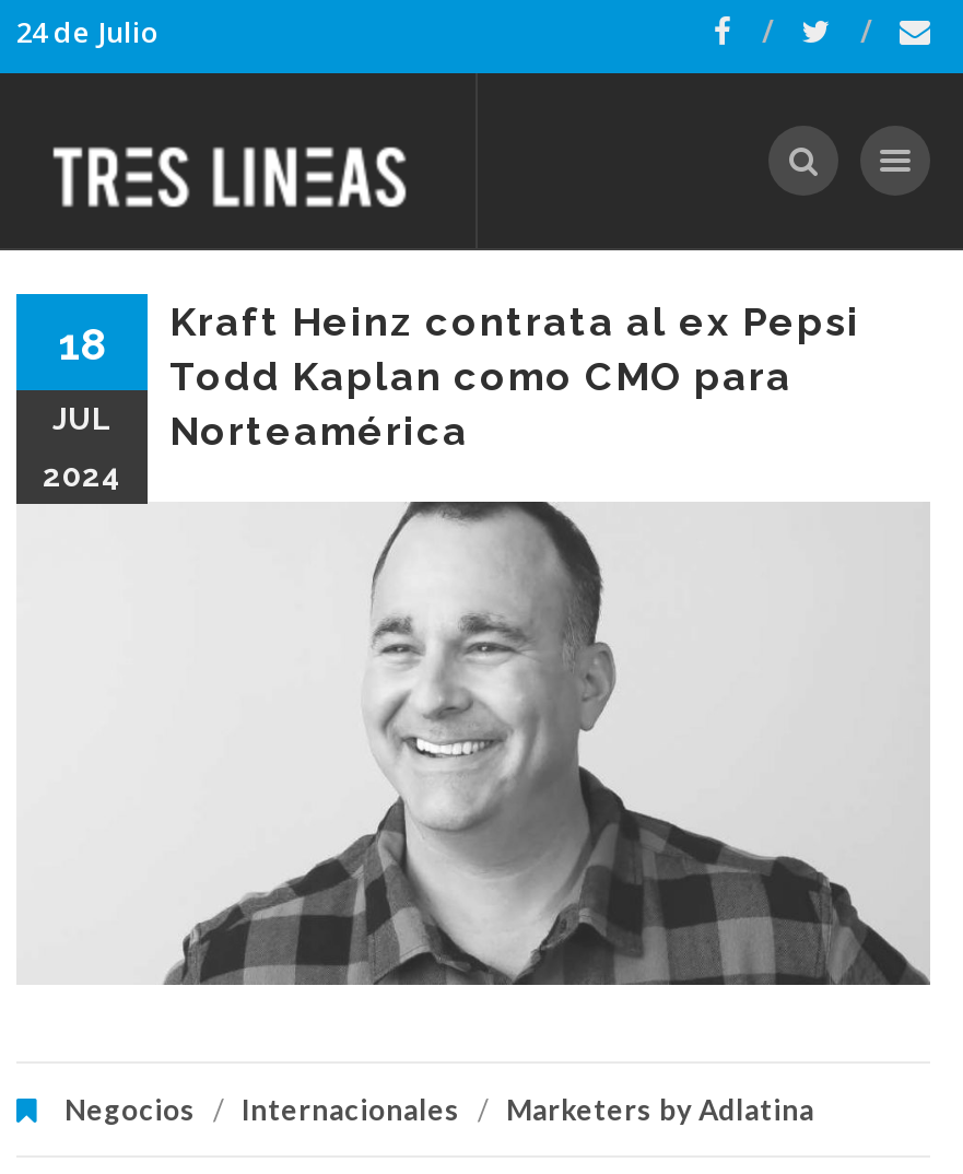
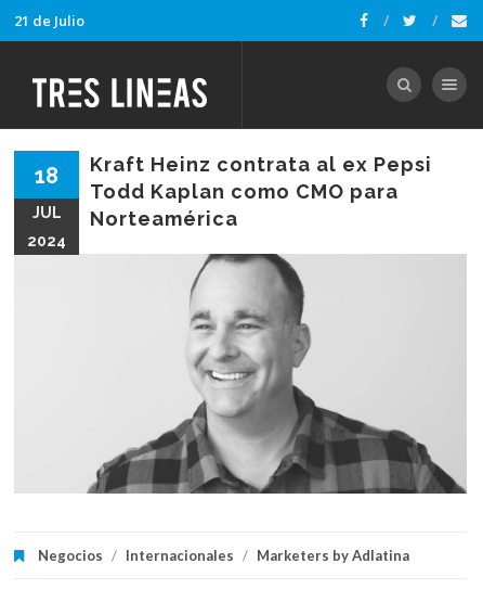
- 24 de Julio
+ 21 de Julio
